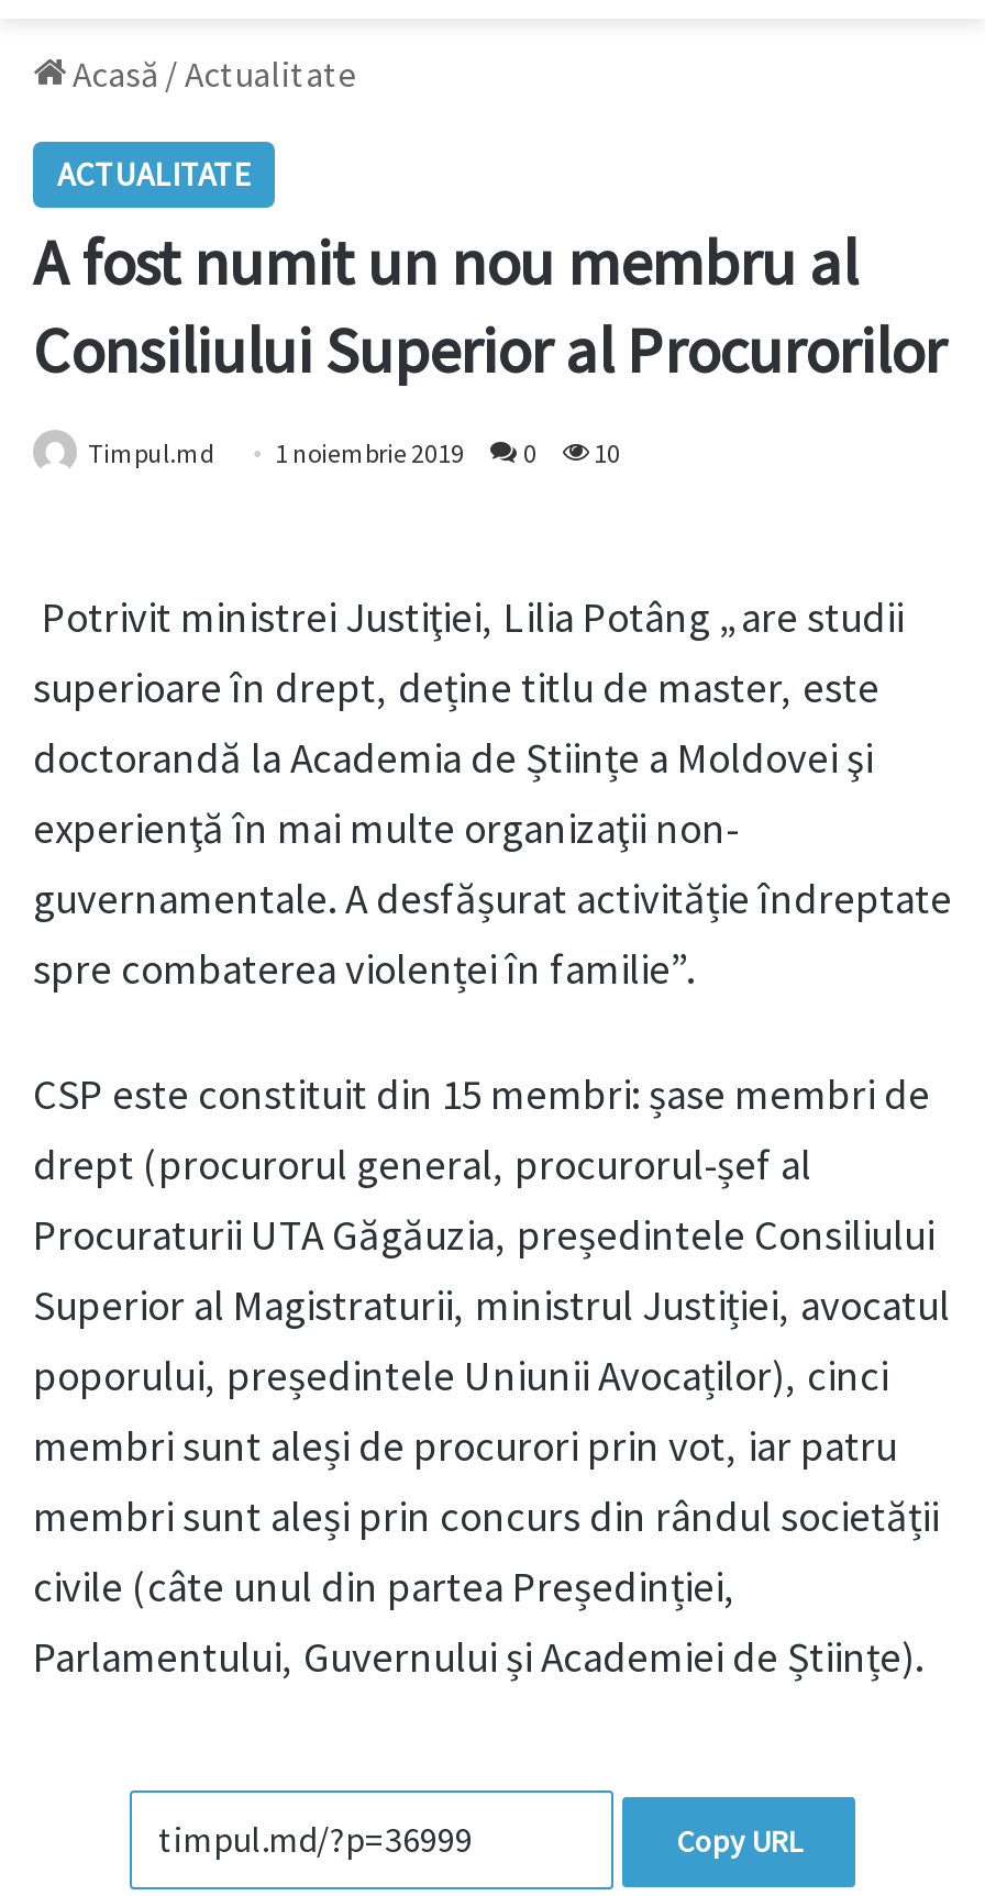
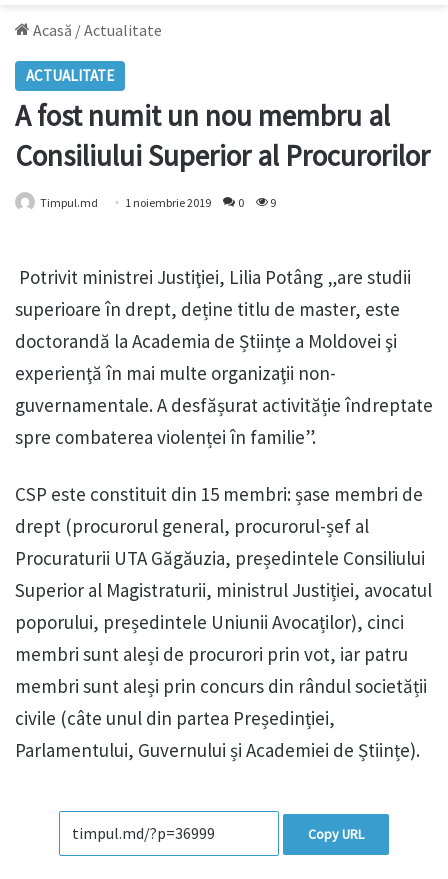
- Timpul.md 1 noiembrie 2019 0 10
+ Timpul.md 1 noiembrie 2019 0 9
